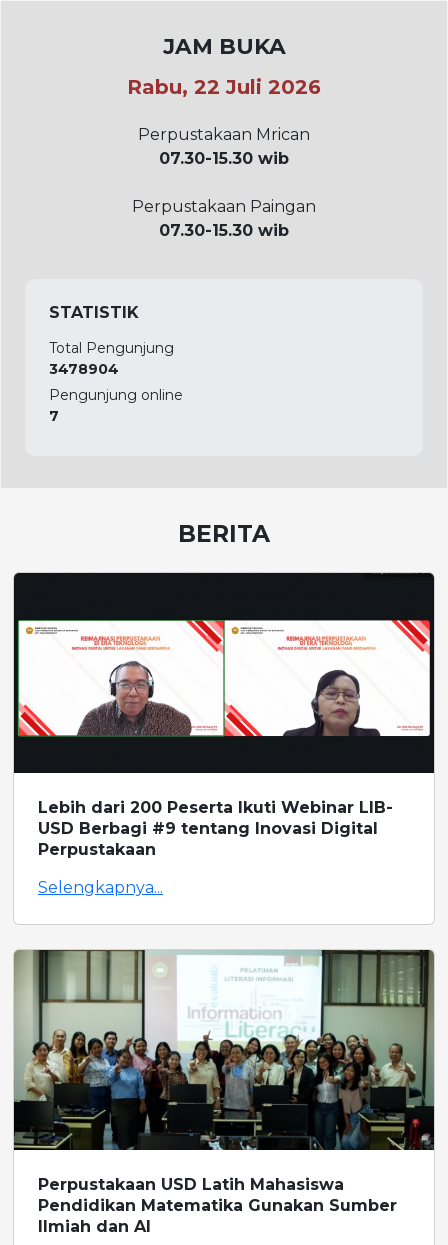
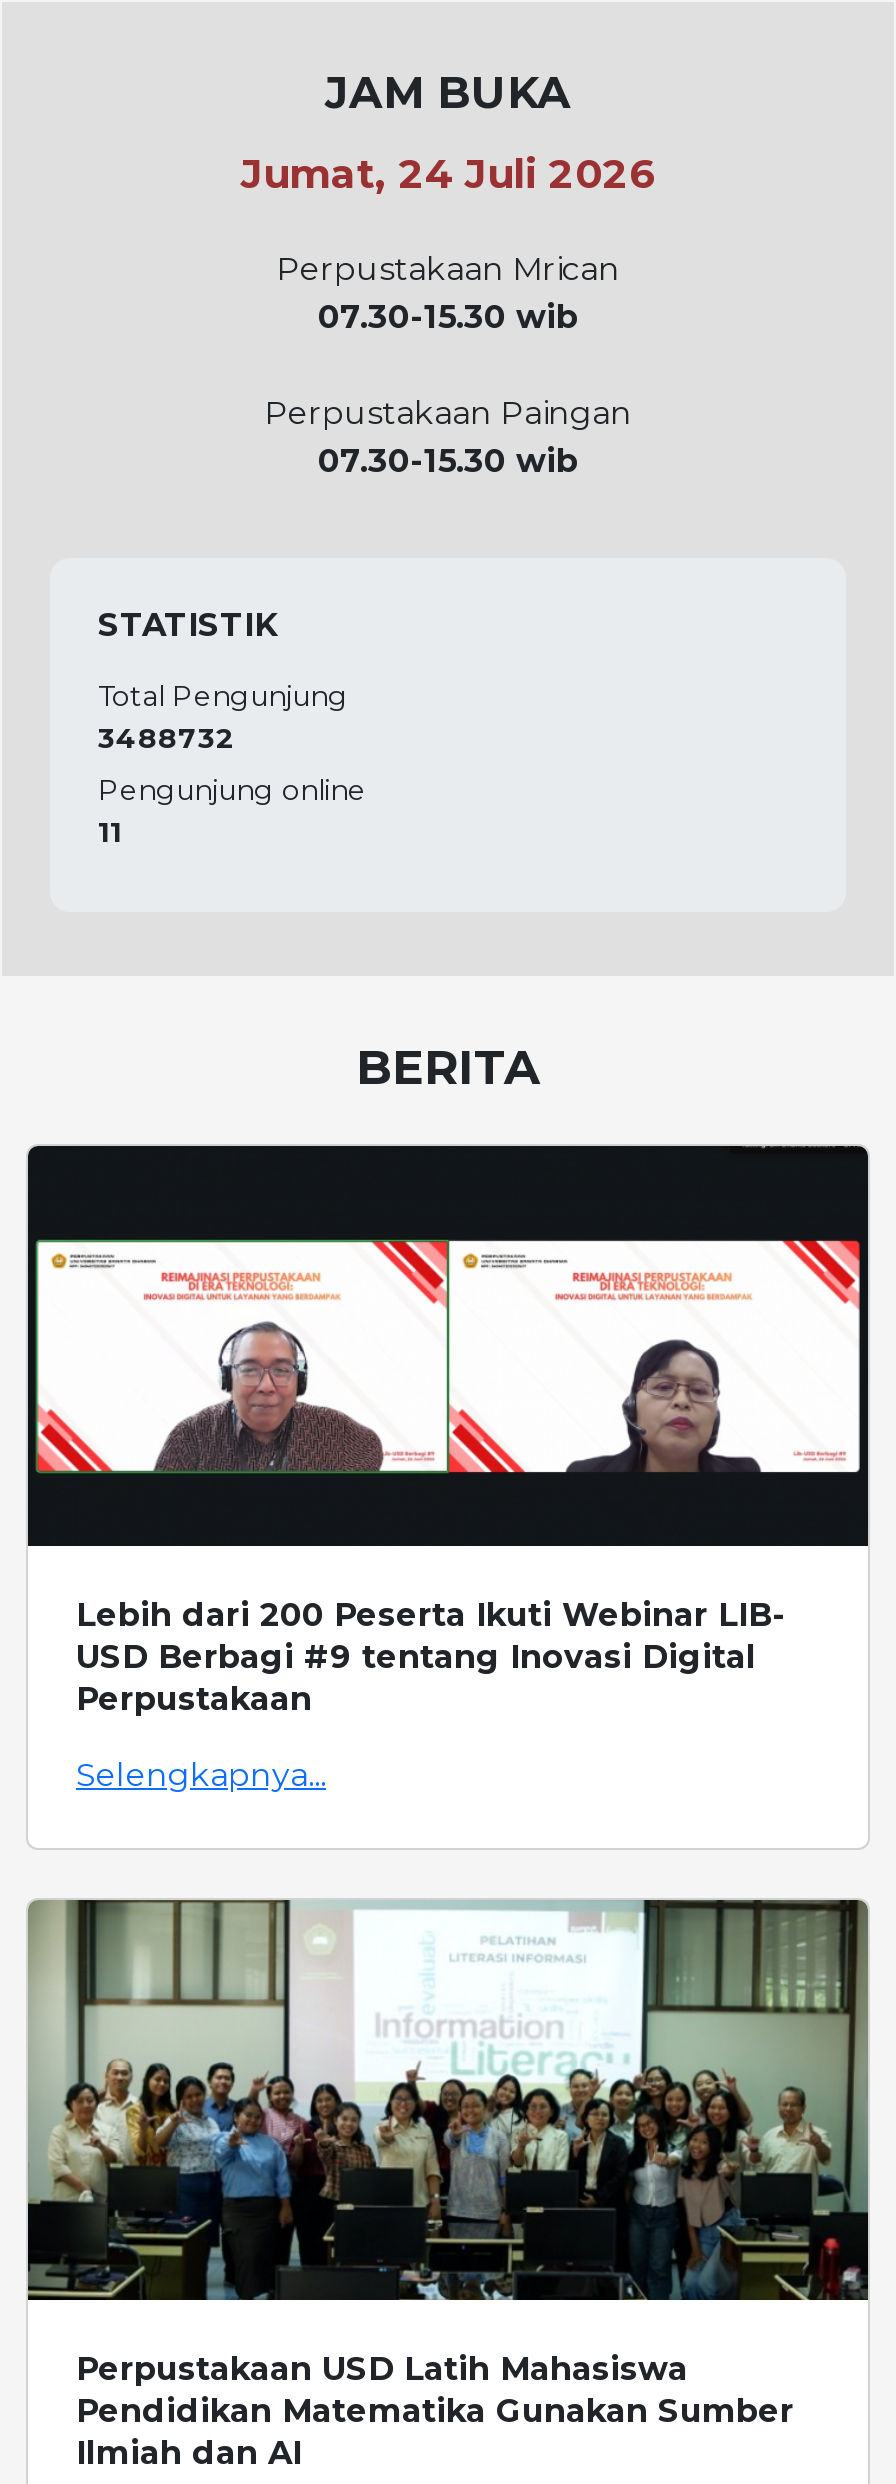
- Rabu, 22 Juli 2026
+ Jumat, 24 Juli 2026

- 3478904
+ 3488732

- 7
+ 11
